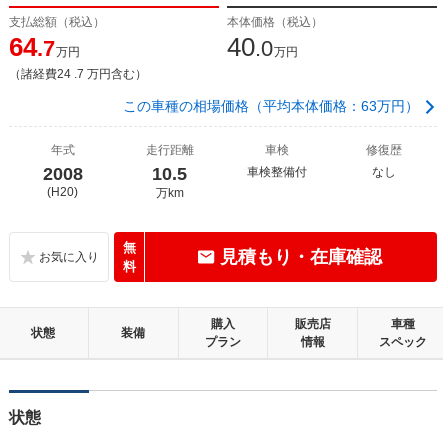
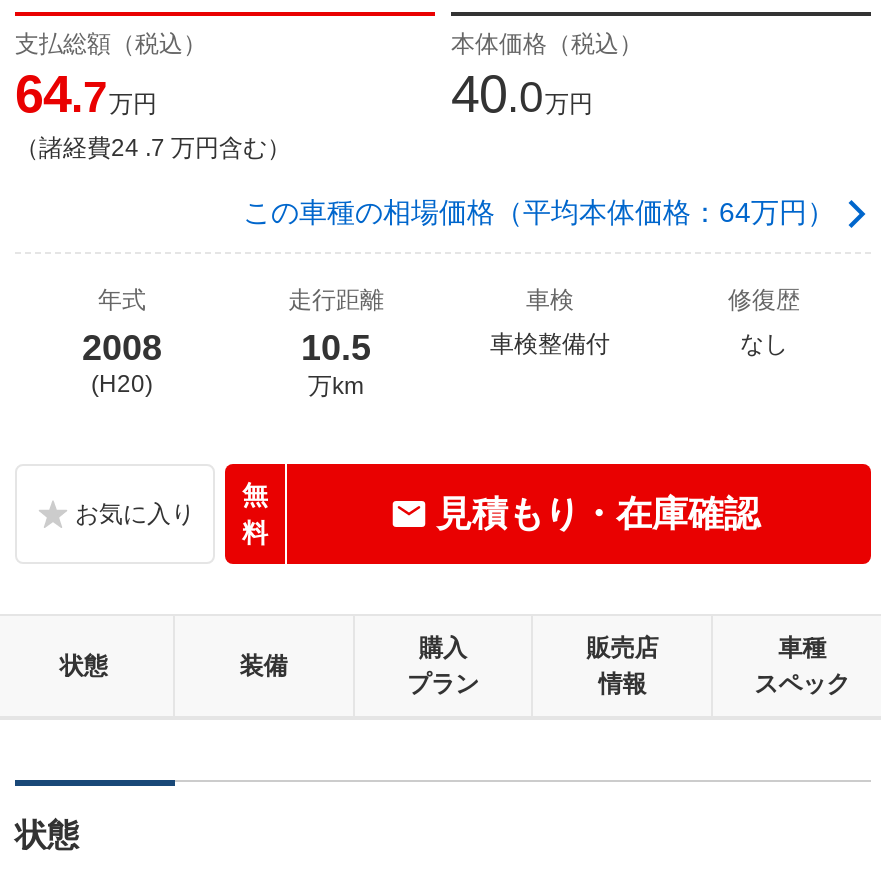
- この車種の相場価格（平均本体価格：63万円）
+ この車種の相場価格（平均本体価格：64万円）
